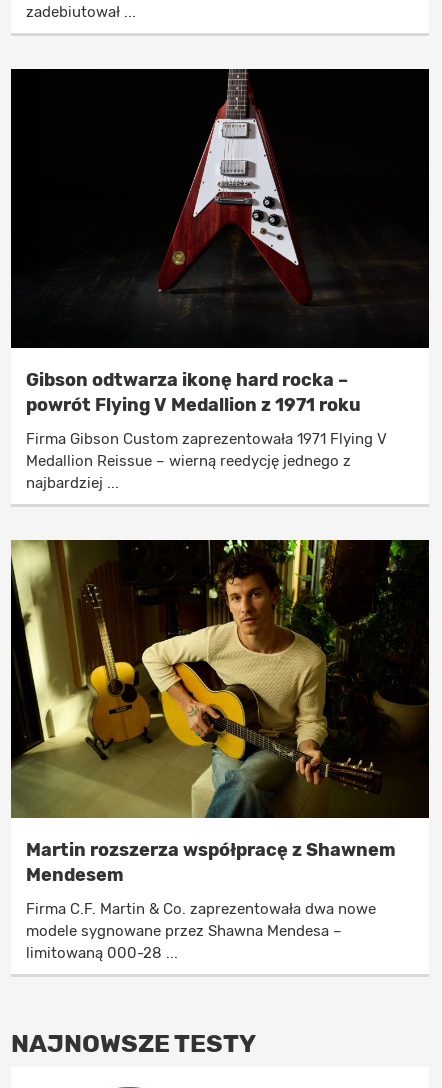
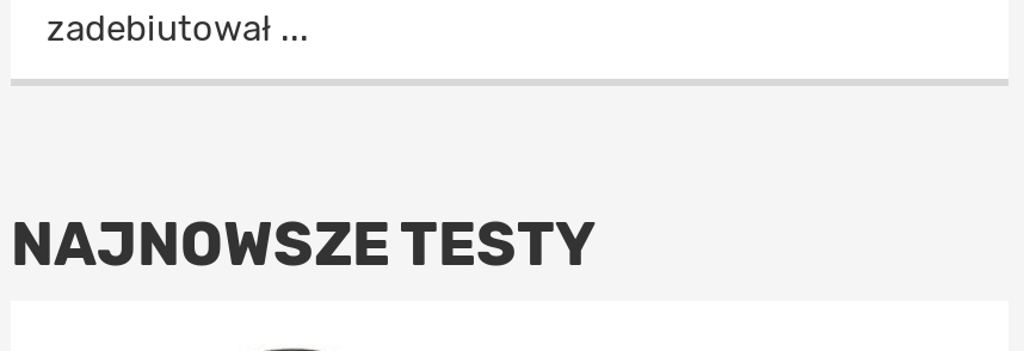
- [image]
- Gibson odtwarza ikonę hard rocka –
- powrót Flying V Medallion z 1971 roku
- Firma Gibson Custom zaprezentowała 1971 Flying V
- Medallion Reissue – wierną reedycję jednego z
- najbardziej ...

- [image]
- Martin rozszerza współpracę z Shawnem
- Mendesem
- Firma C.F. Martin & Co. zaprezentowała dwa nowe
- modele sygnowane przez Shawna Mendesa –
- limitowaną 000-28 ...
